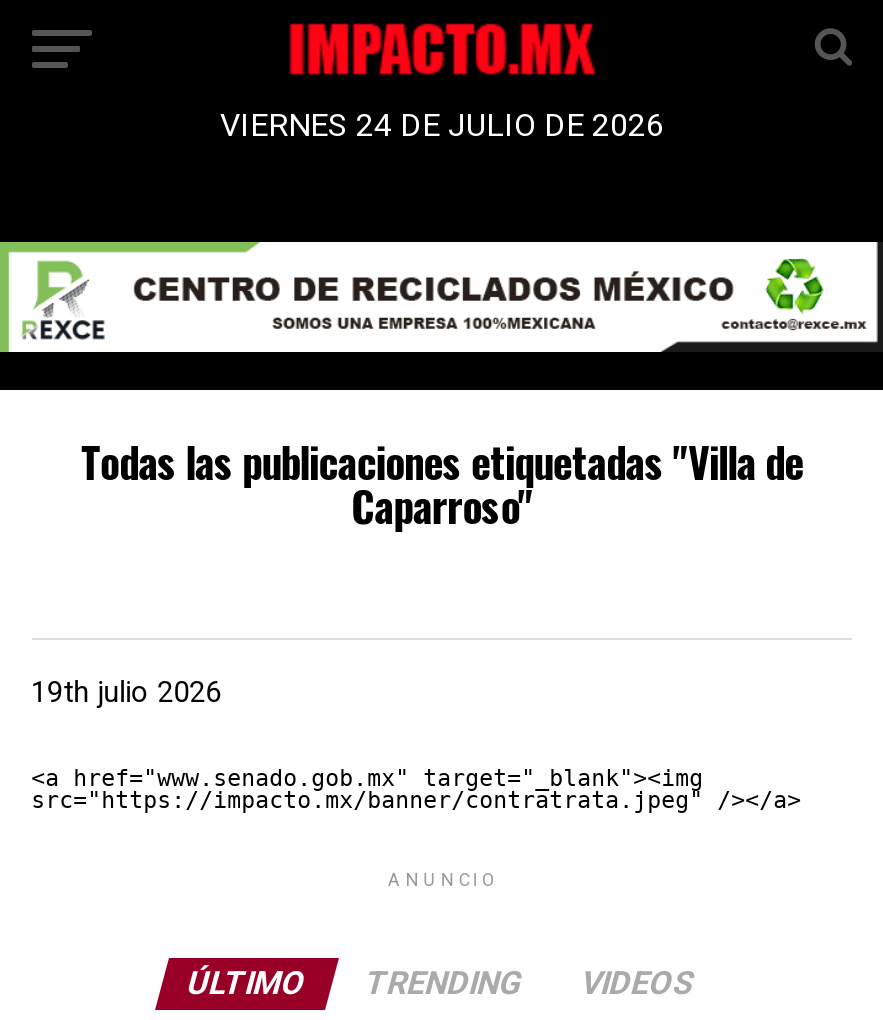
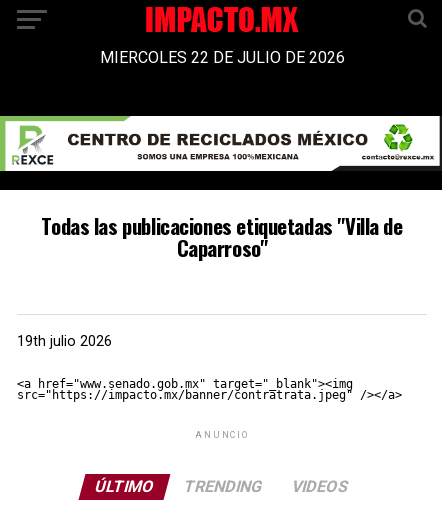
- VIERNES 24 DE JULIO DE 2026
+ MIERCOLES 22 DE JULIO DE 2026
